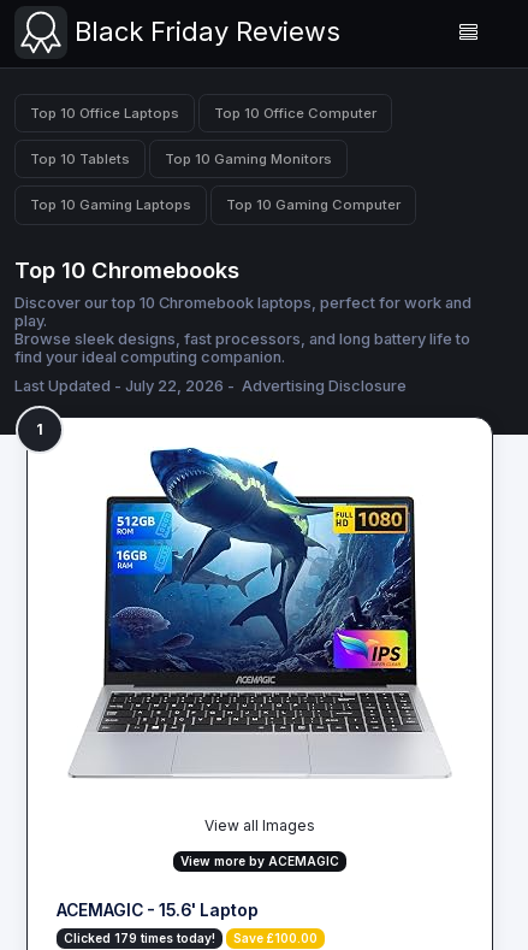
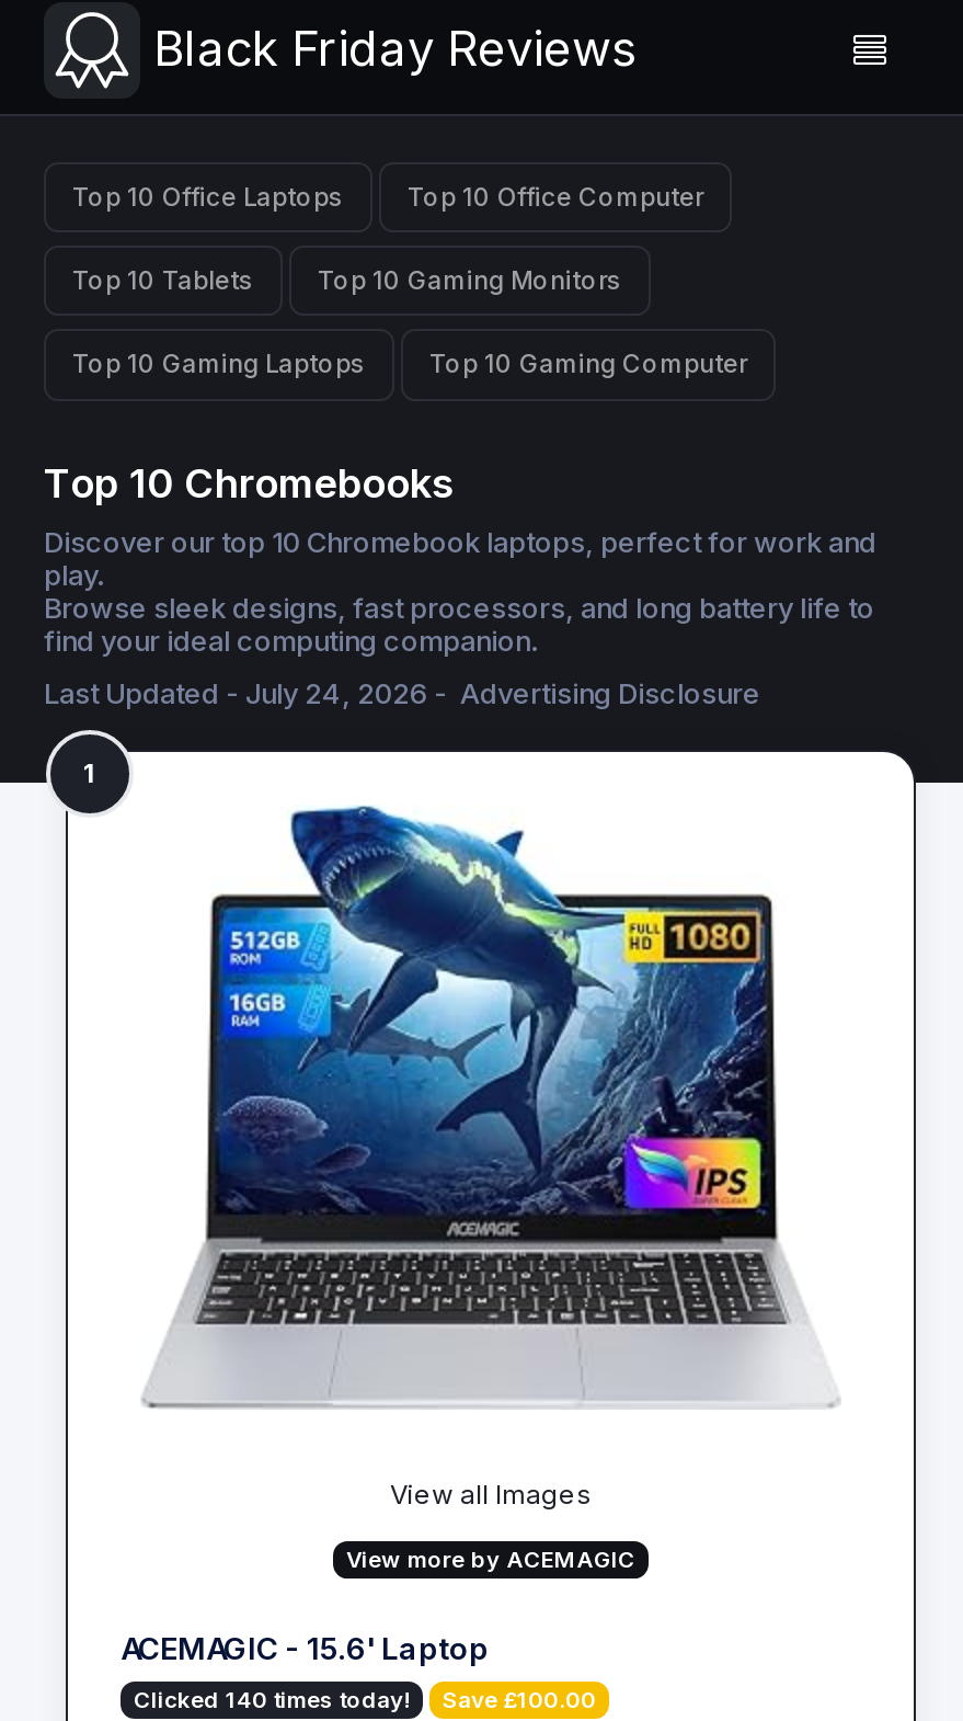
- Last Updated - July 22, 2026 - Advertising Disclosure
+ Last Updated - July 24, 2026 - Advertising Disclosure

- Clicked 179 times today!
+ Clicked 140 times today!
